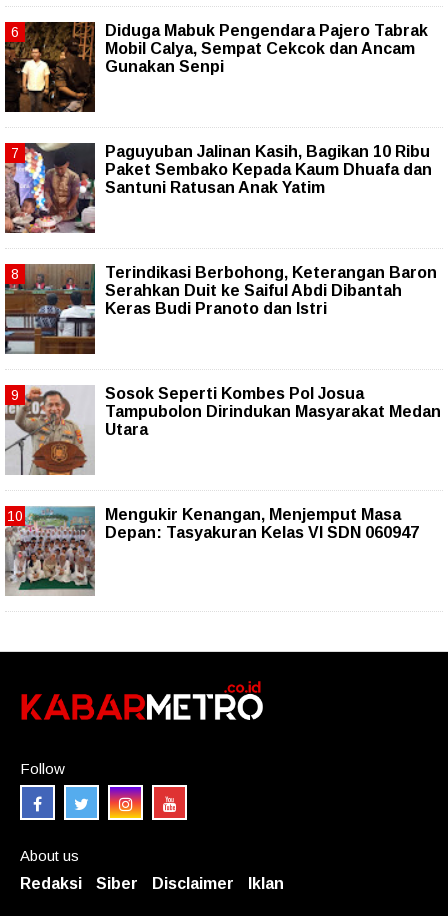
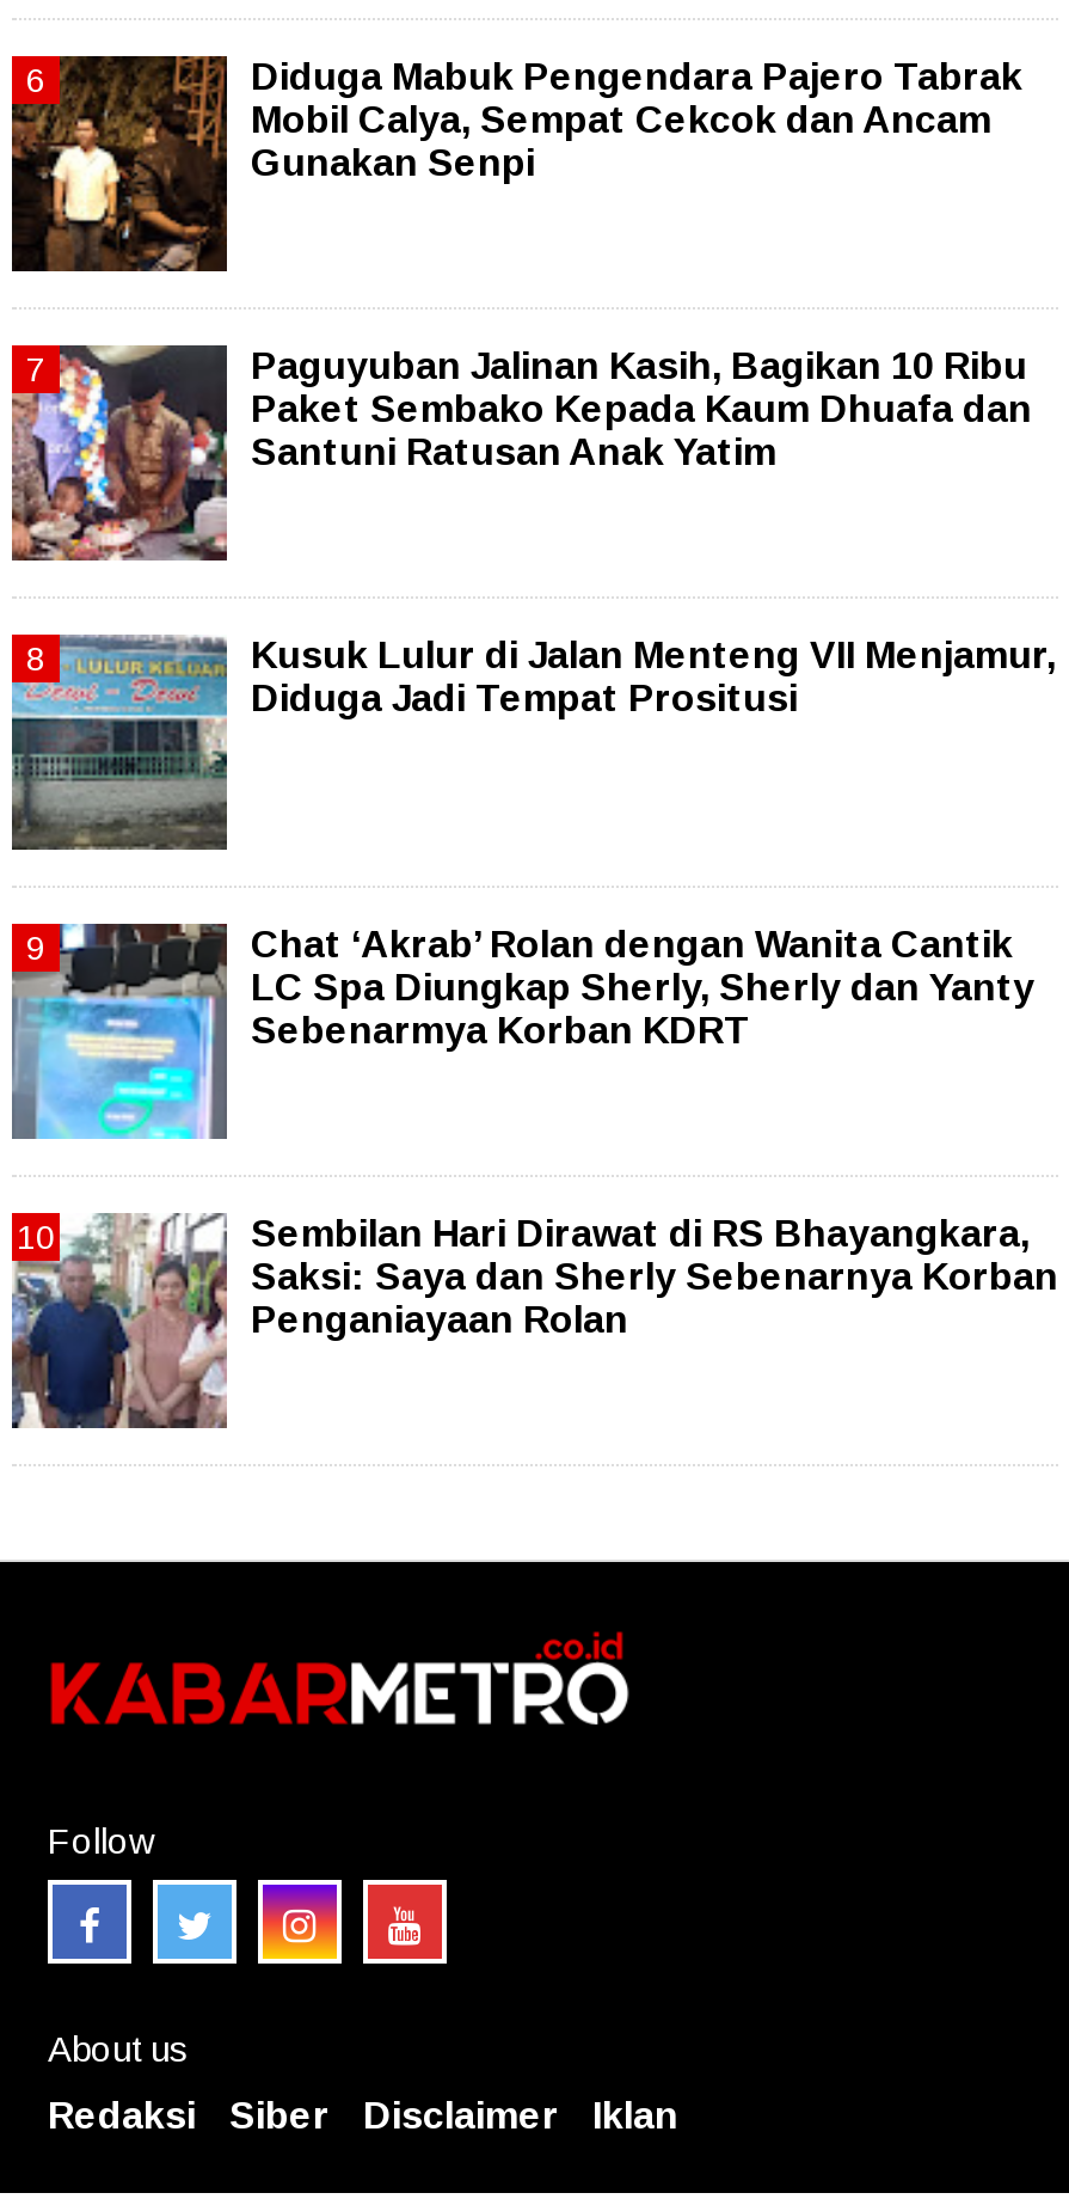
- [image]
- Terindikasi Berbohong, Keterangan Baron
- Serahkan Duit ke Saiful Abdi Dibantah
- Keras Budi Pranoto dan Istri
+ [image]
+ Kusuk Lulur di Jalan Menteng VII Menjamur,
+ Diduga Jadi Tempat Prositusi

- [image]
- Sosok Seperti Kombes Pol Josua
- Tampubolon Dirindukan Masyarakat Medan
- Utara
+ [image]
+ Chat ‘Akrab’ Rolan dengan Wanita Cantik
+ LC Spa Diungkap Sherly, Sherly dan Yanty
+ Sebenarmya Korban KDRT

- [image]
- Mengukir Kenangan, Menjemput Masa
- Depan: Tasyakuran Kelas VI SDN 060947
+ [image]
+ Sembilan Hari Dirawat di RS Bhayangkara,
+ Saksi: Saya dan Sherly Sebenarnya Korban
+ Penganiayaan Rolan
